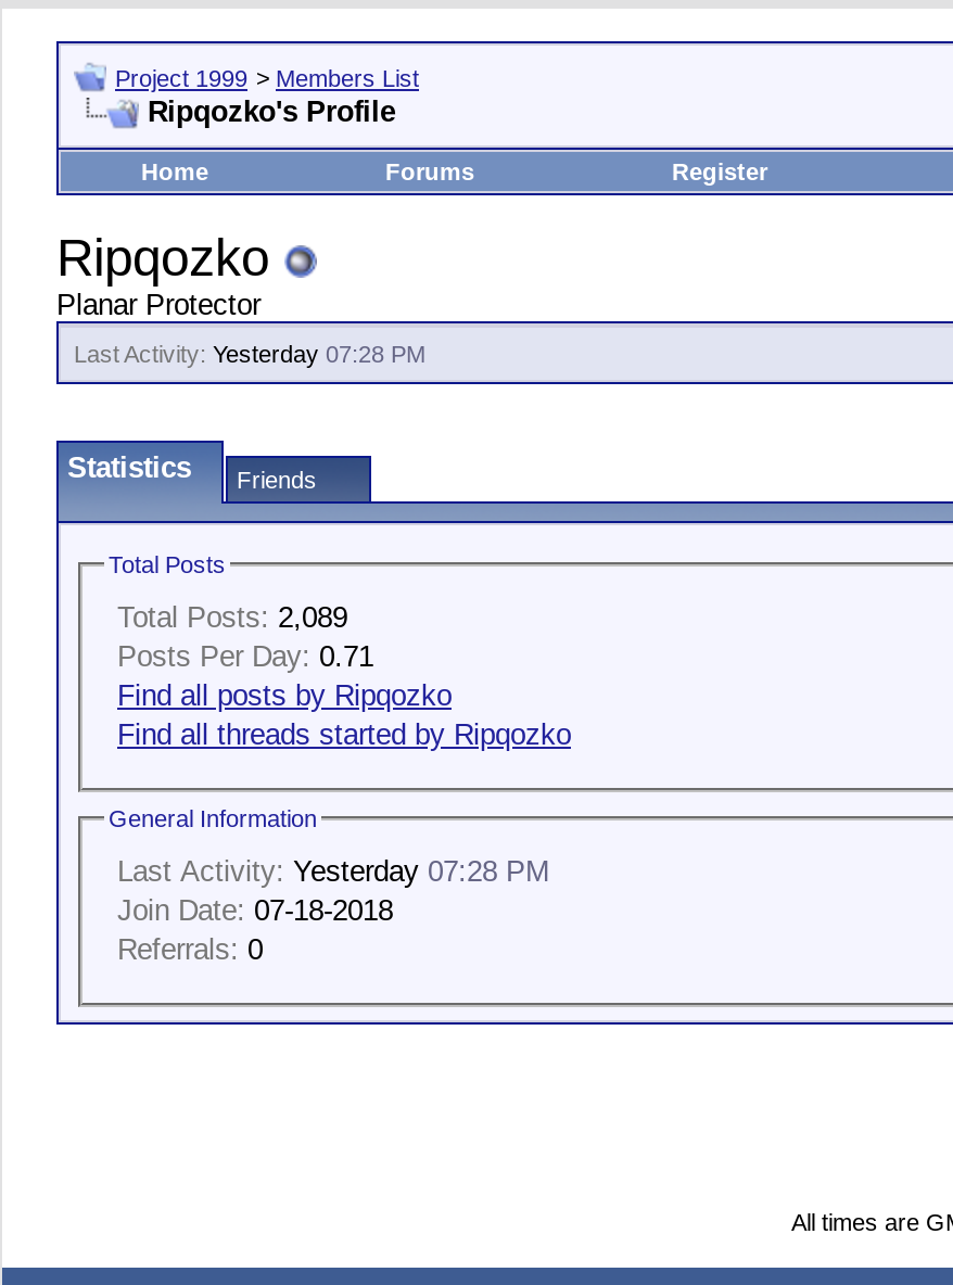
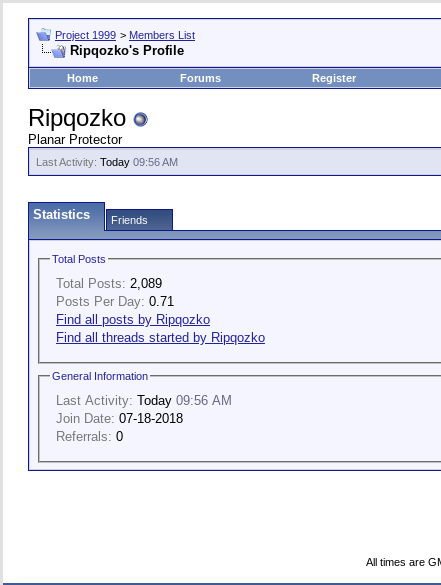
- Last Activity: Yesterday 07:28 PM
+ Last Activity: Today 09:56 AM

- Last Activity: Yesterday 07:28 PM
+ Last Activity: Today 09:56 AM
